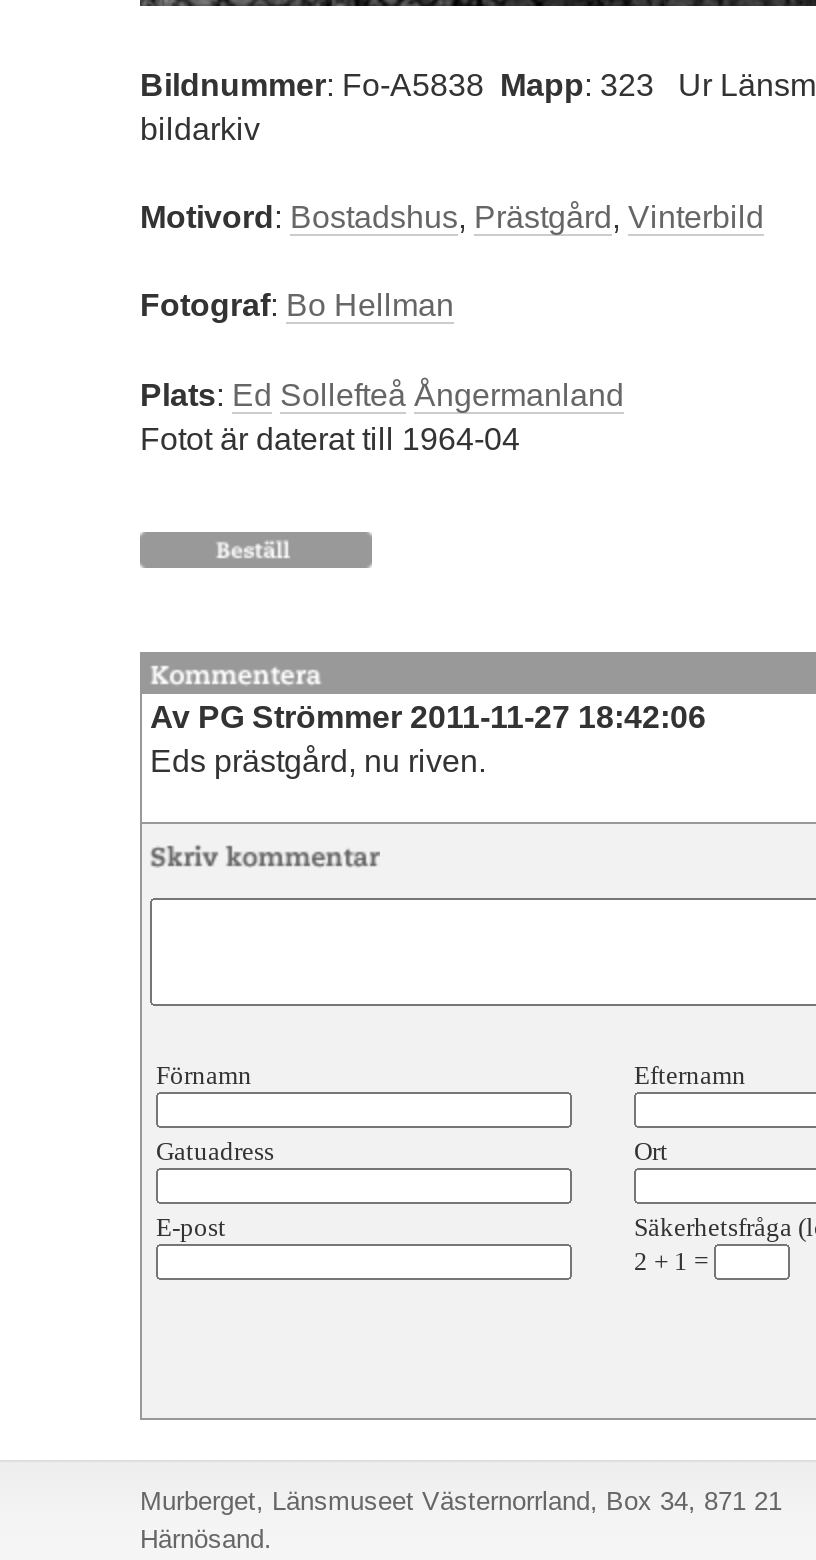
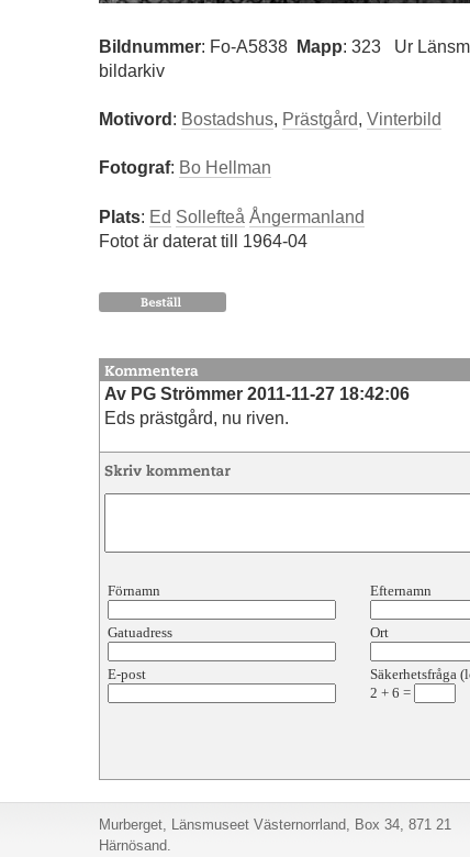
- 2 + 1 =
+ 2 + 6 =
